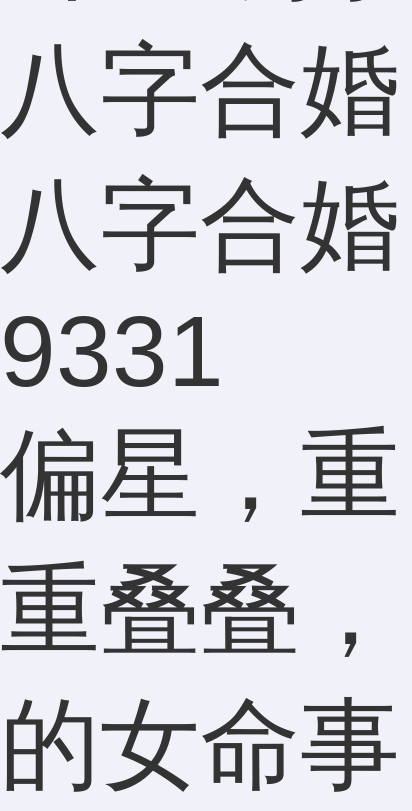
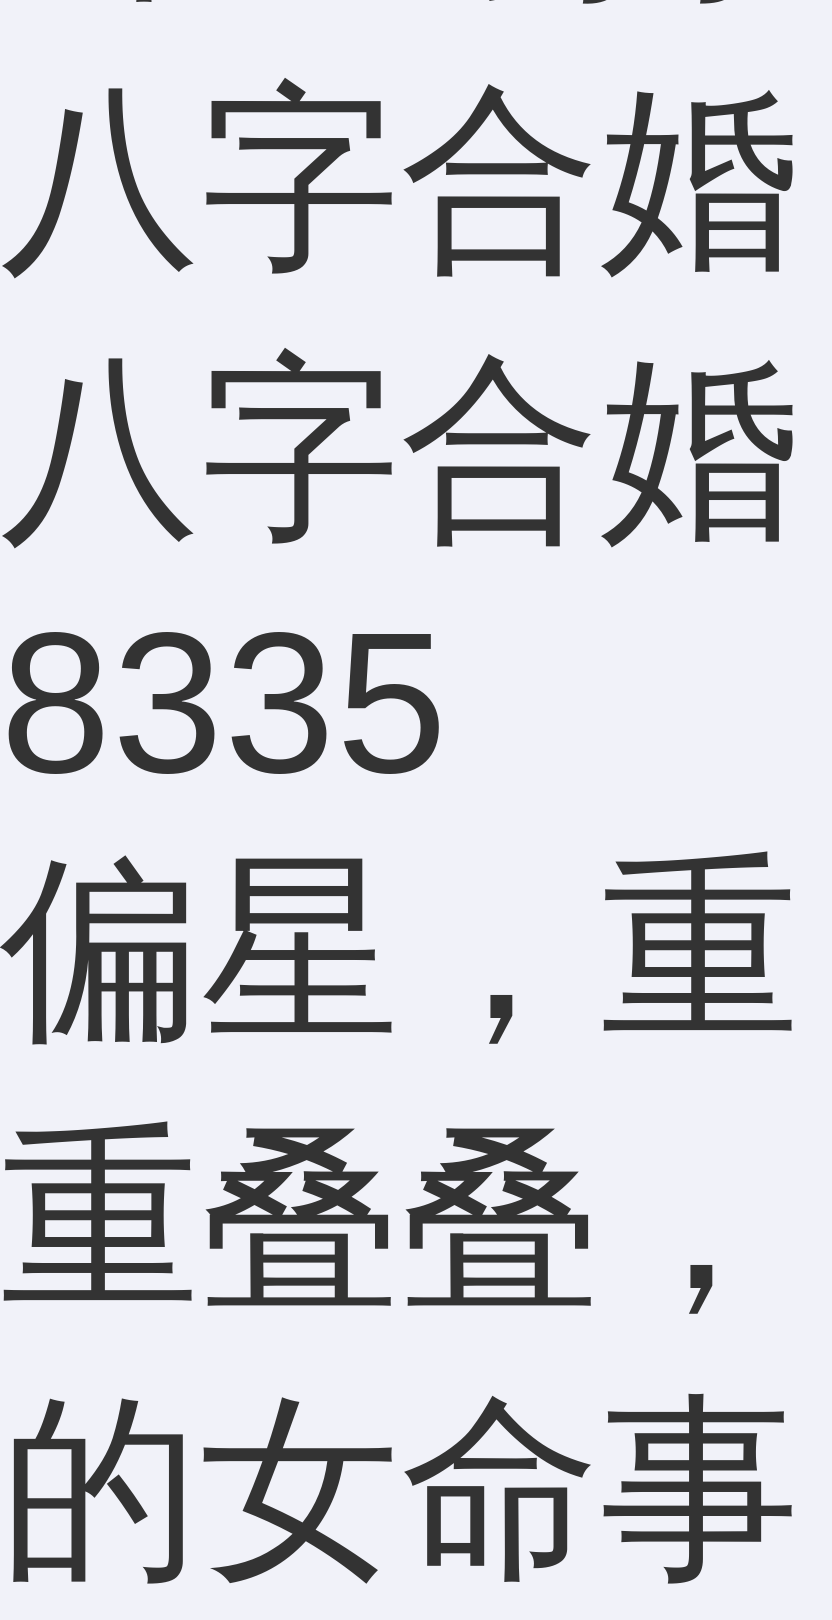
- 9331
+ 8335
